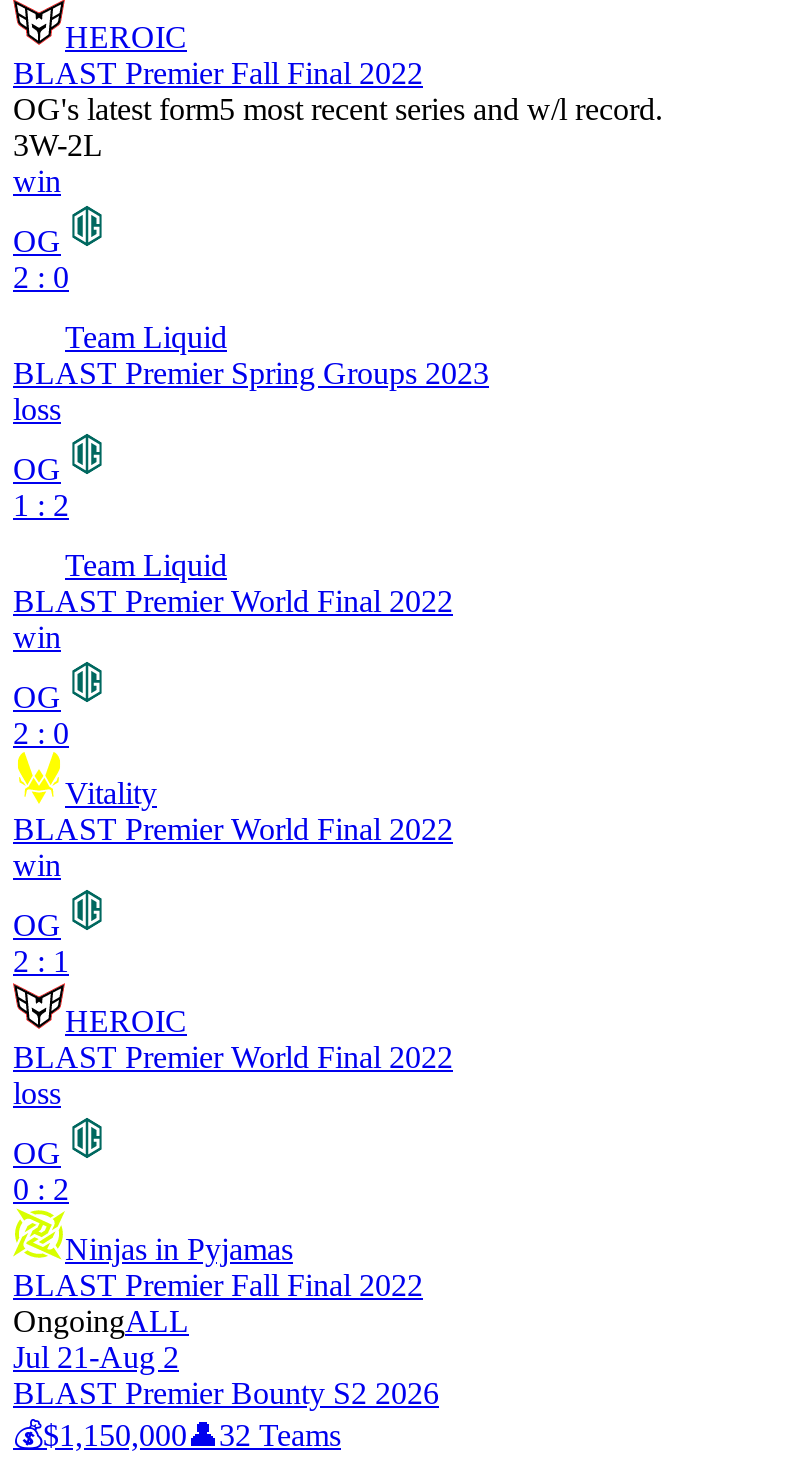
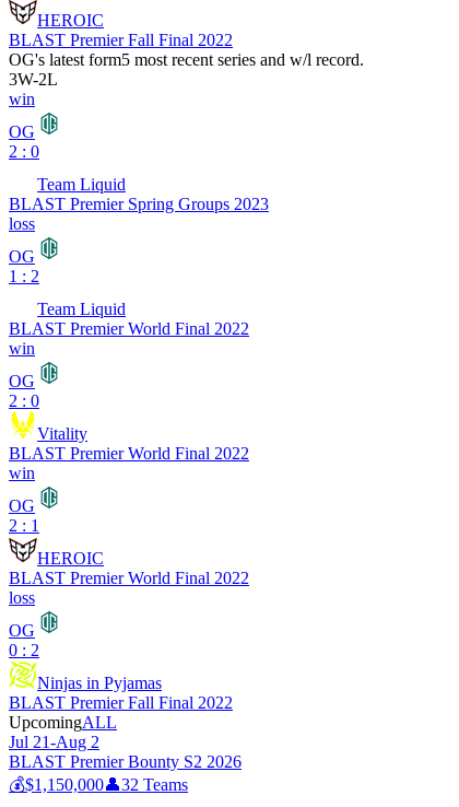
- OngoingALL
+ UpcomingALL
